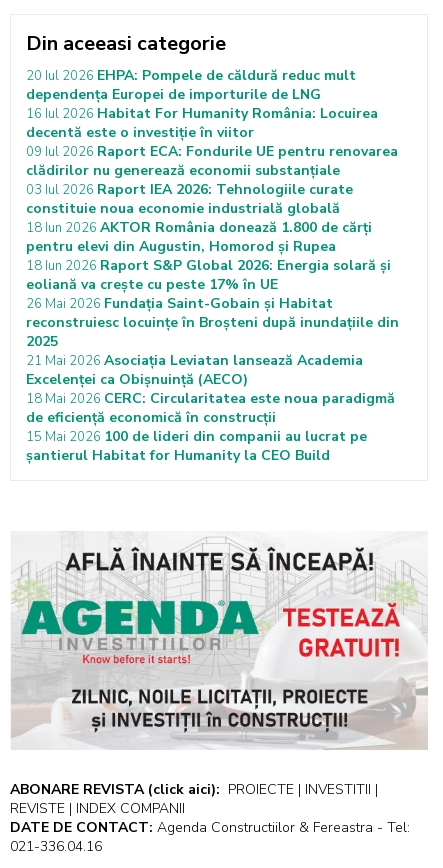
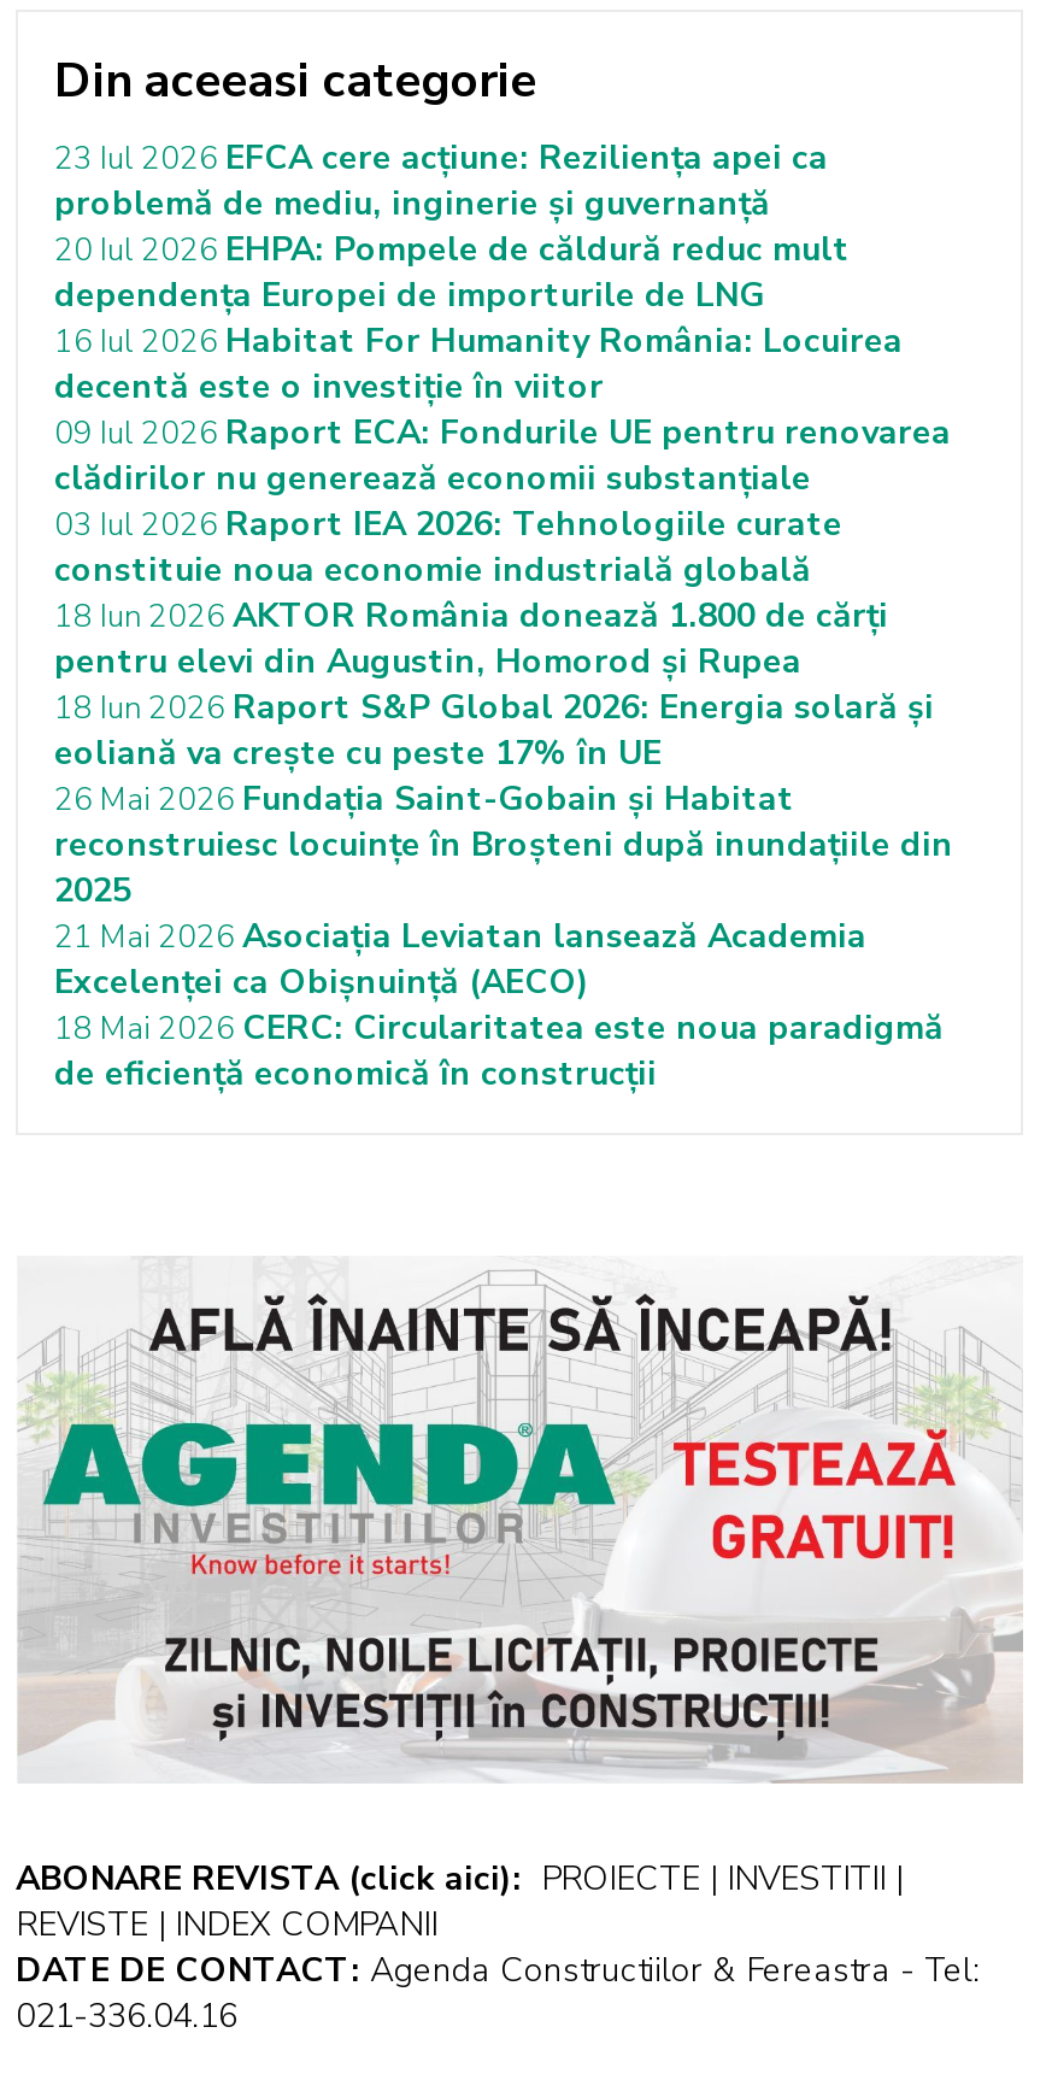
+ 23 Iul 2026 EFCA cere acțiune: Reziliența apei ca
+ problemă de mediu, inginerie și guvernanță

moved down: 20 Iul 2026 EHPA: Pompele de căldură reduc mult | dependența Europei de importurile de LNG | 16 Iul 2026 Habitat For Humanity România: Locuirea | ... | 18 Mai 2026 CERC: Circularitatea este noua paradigmă | de eficiență economică în construcții

- 15 Mai 2026 100 de lideri din companii au lucrat pe
- șantierul Habitat for Humanity la CEO Build
